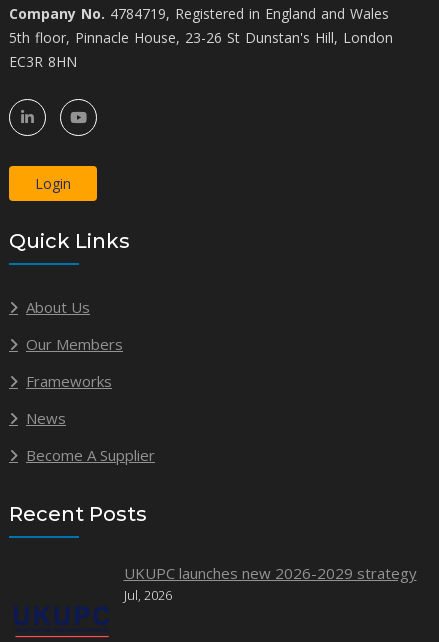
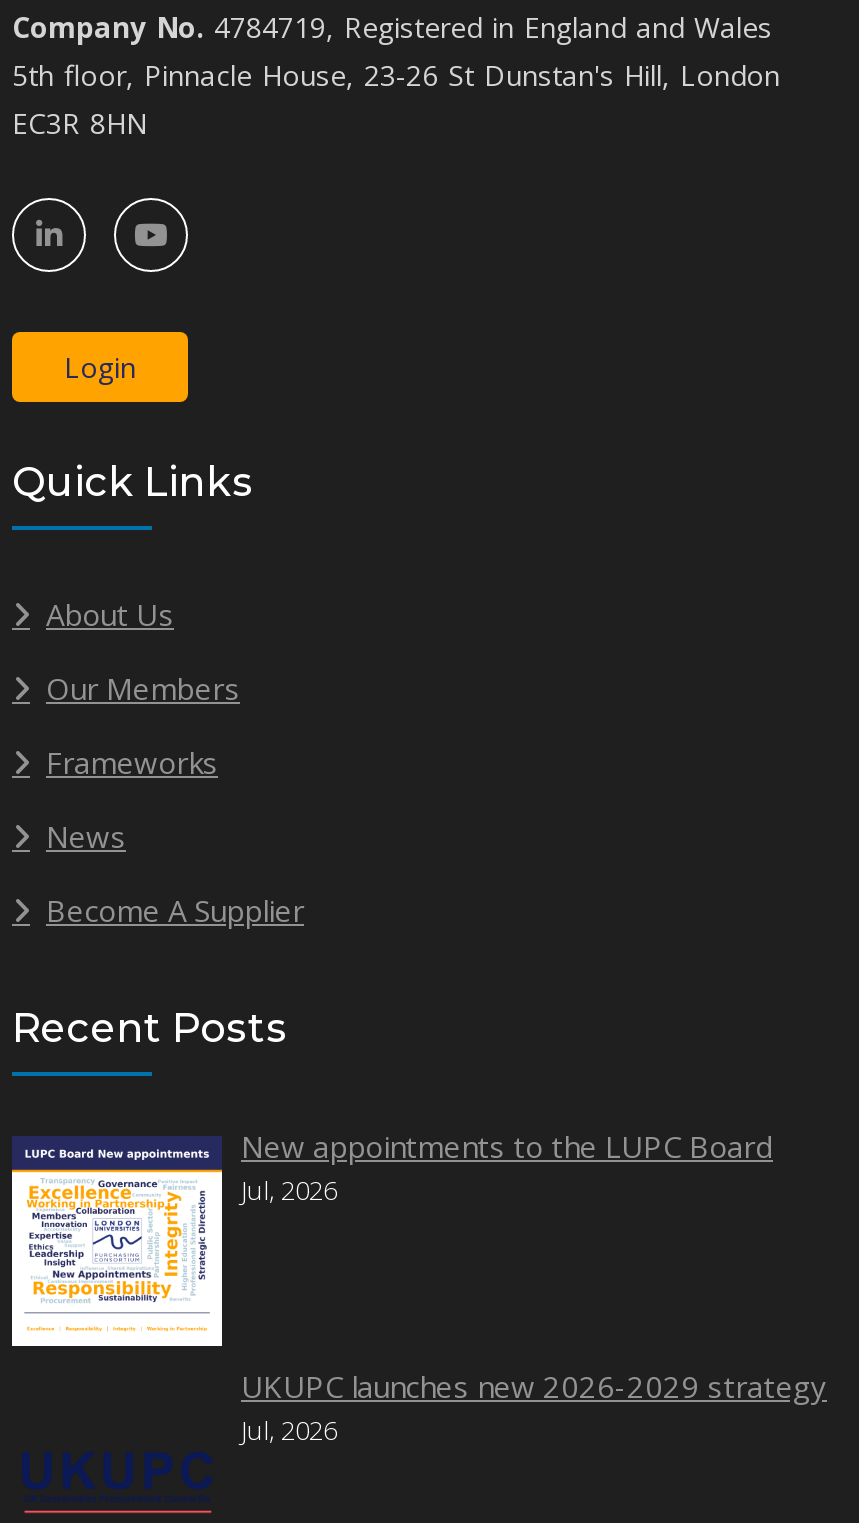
+ [image]
+ New appointments to the LUPC Board
+ Jul, 2026
